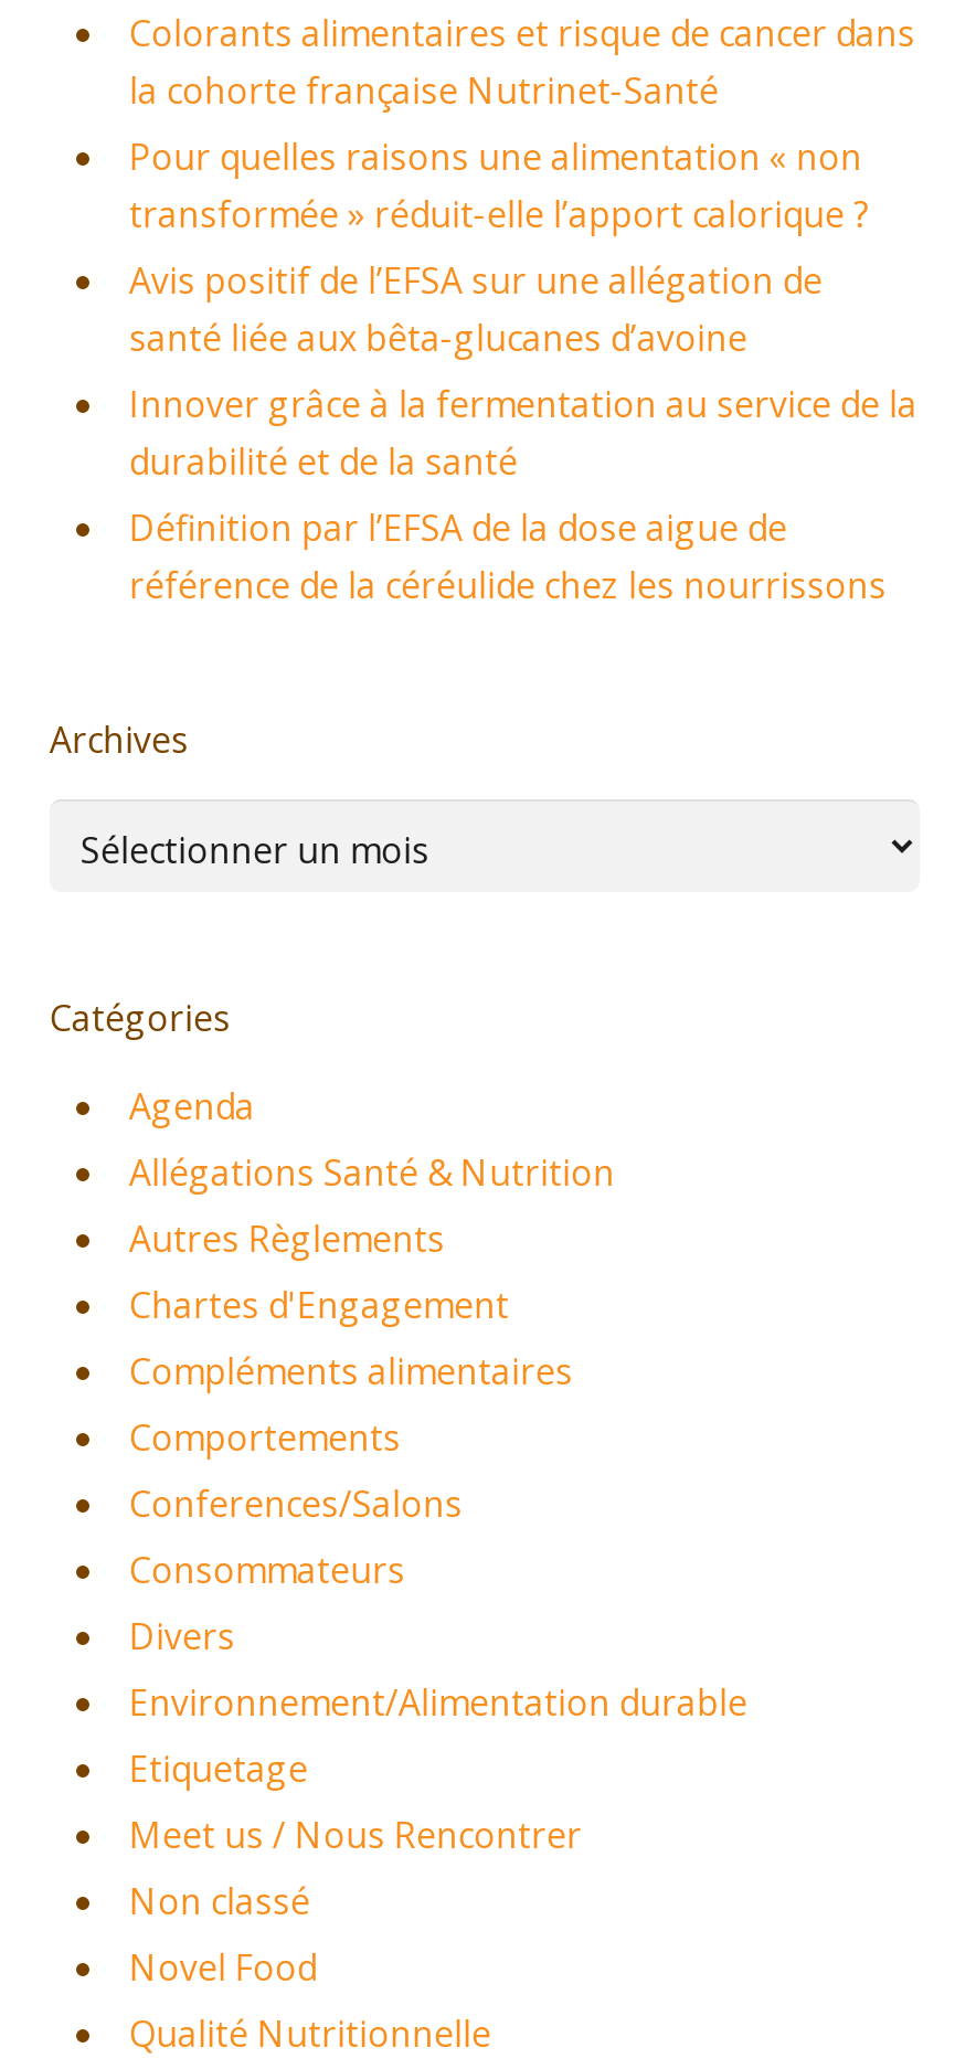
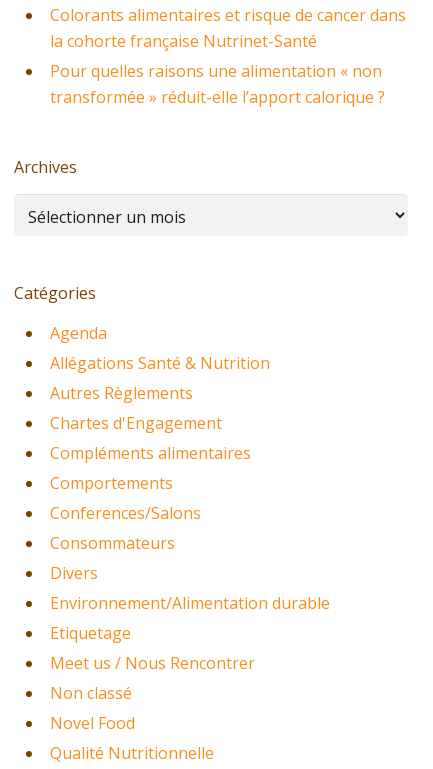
- Avis positif de l’EFSA sur une allégation de
- santé liée aux bêta-glucanes d’avoine
- Innover grâce à la fermentation au service de la
- durabilité et de la santé
- Définition par l’EFSA de la dose aigue de
- référence de la céréulide chez les nourrissons
